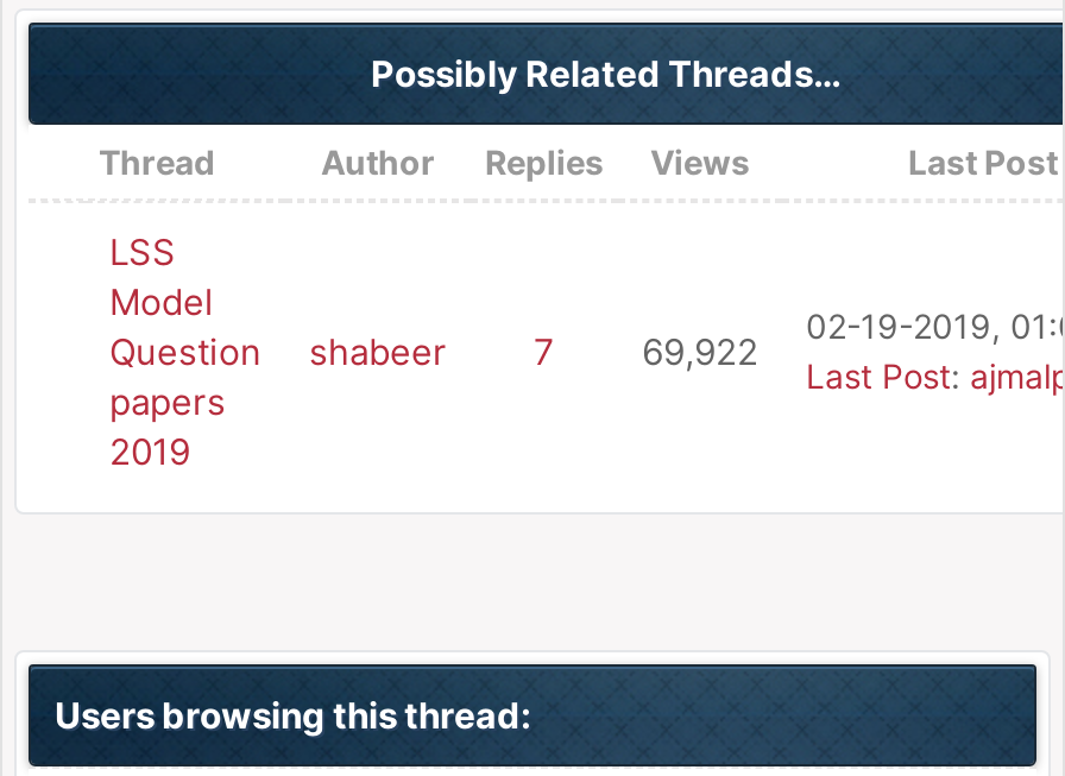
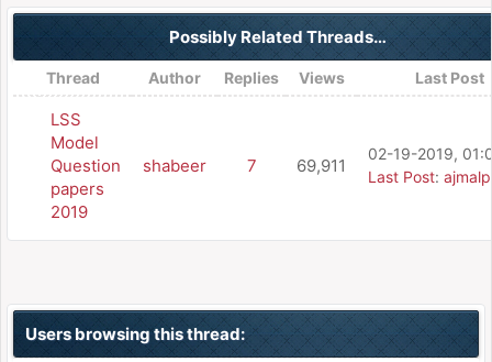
- Question shabeer 7 69,922
+ Question shabeer 7 69,911
